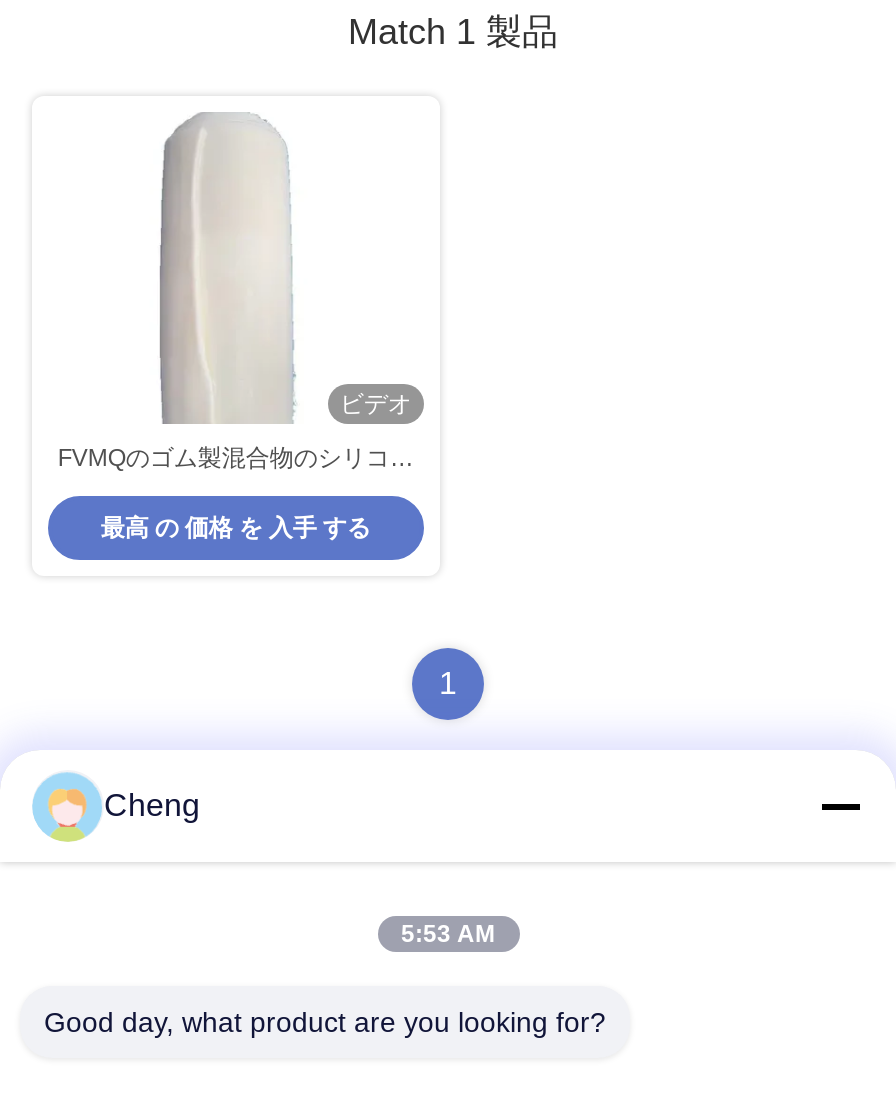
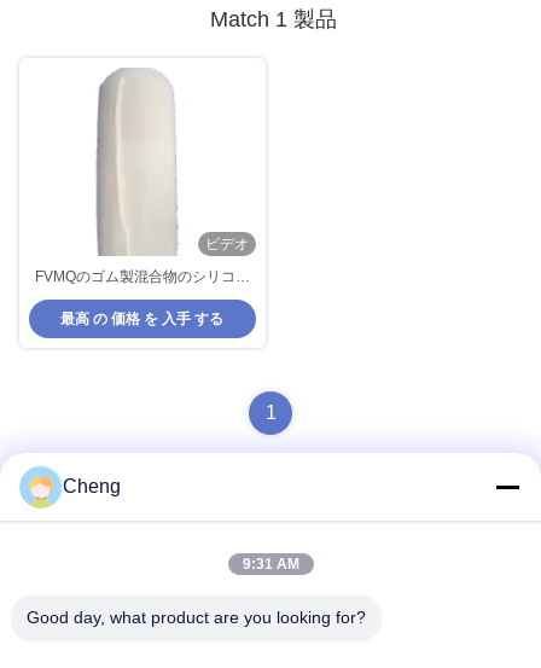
- 5:53 AM
+ 9:31 AM
